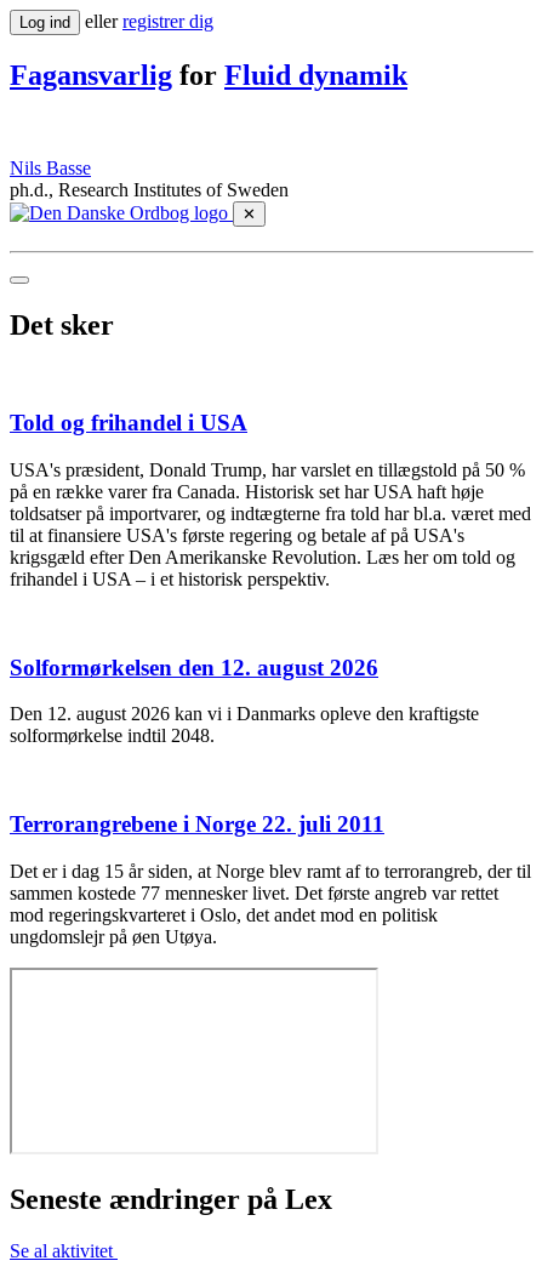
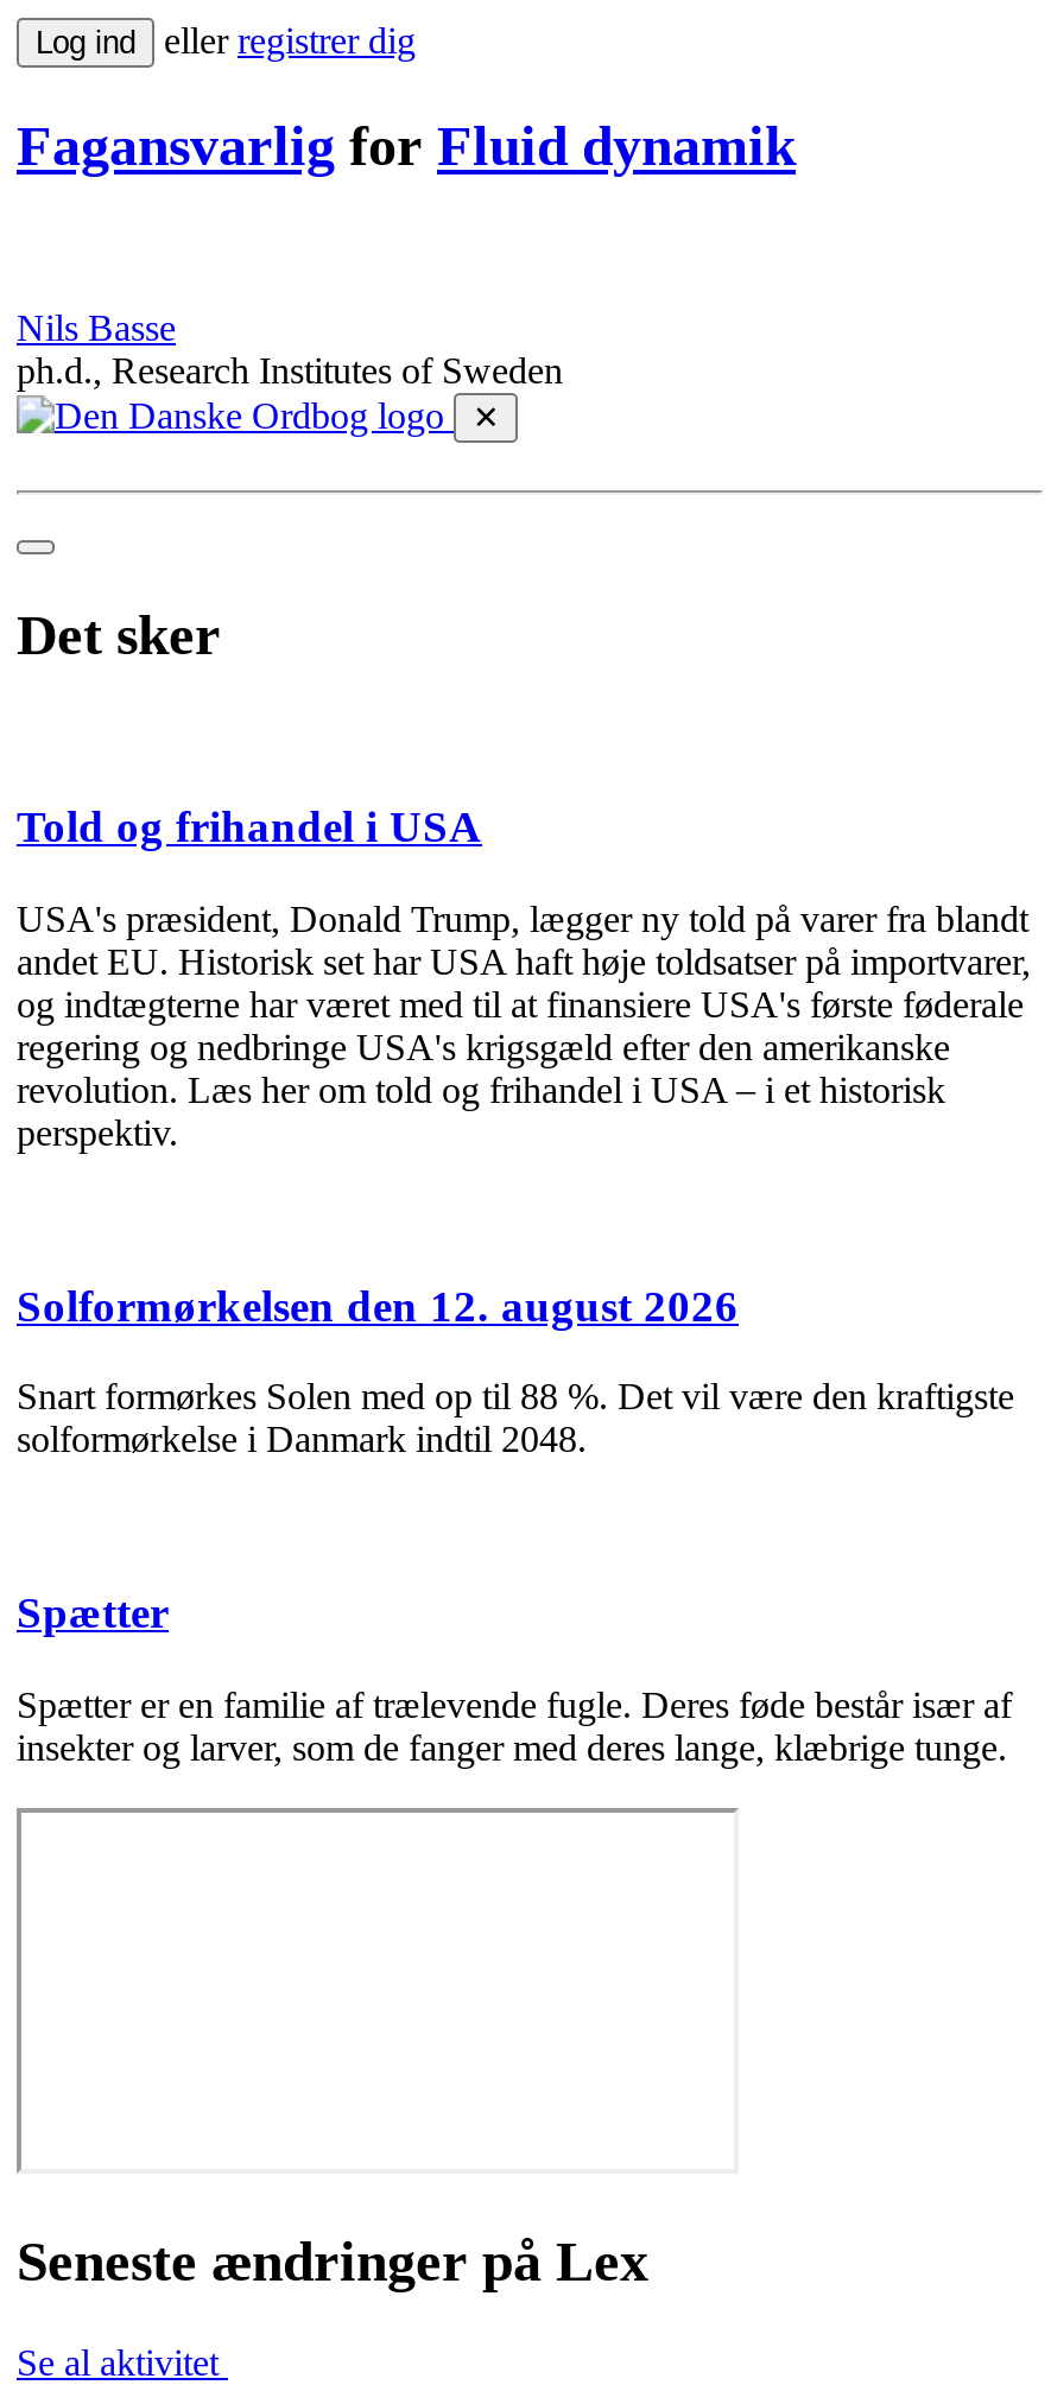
- USA's præsident, Donald Trump, har varslet en tillægstold på 50 %
- på en række varer fra Canada. Historisk set har USA haft høje
- toldsatser på importvarer, og indtægterne fra told har bl.a. været med
- til at finansiere USA's første regering og betale af på USA's
- krigsgæld efter Den Amerikanske Revolution. Læs her om told og
- frihandel i USA – i et historisk perspektiv.
+ USA's præsident, Donald Trump, lægger ny told på varer fra blandt
+ andet EU. Historisk set har USA haft høje toldsatser på importvarer,
+ og indtægterne har været med til at finansiere USA's første føderale
+ regering og nedbringe USA's krigsgæld efter den amerikanske
+ revolution. Læs her om told og frihandel i USA – i et historisk
+ perspektiv.

- Den 12. august 2026 kan vi i Danmarks opleve den kraftigste
- solformørkelse indtil 2048.
+ Snart formørkes Solen med op til 88 %. Det vil være den kraftigste
+ solformørkelse i Danmark indtil 2048.

- Terrorangrebene i Norge 22. juli 2011
+ Spætter

- Det er i dag 15 år siden, at Norge blev ramt af to terrorangreb, der til
- sammen kostede 77 mennesker livet. Det første angreb var rettet
- mod regeringskvarteret i Oslo, det andet mod en politisk
- ungdomslejr på øen Utøya.
+ Spætter er en familie af trælevende fugle. Deres føde består især af
+ insekter og larver, som de fanger med deres lange, klæbrige tunge.
